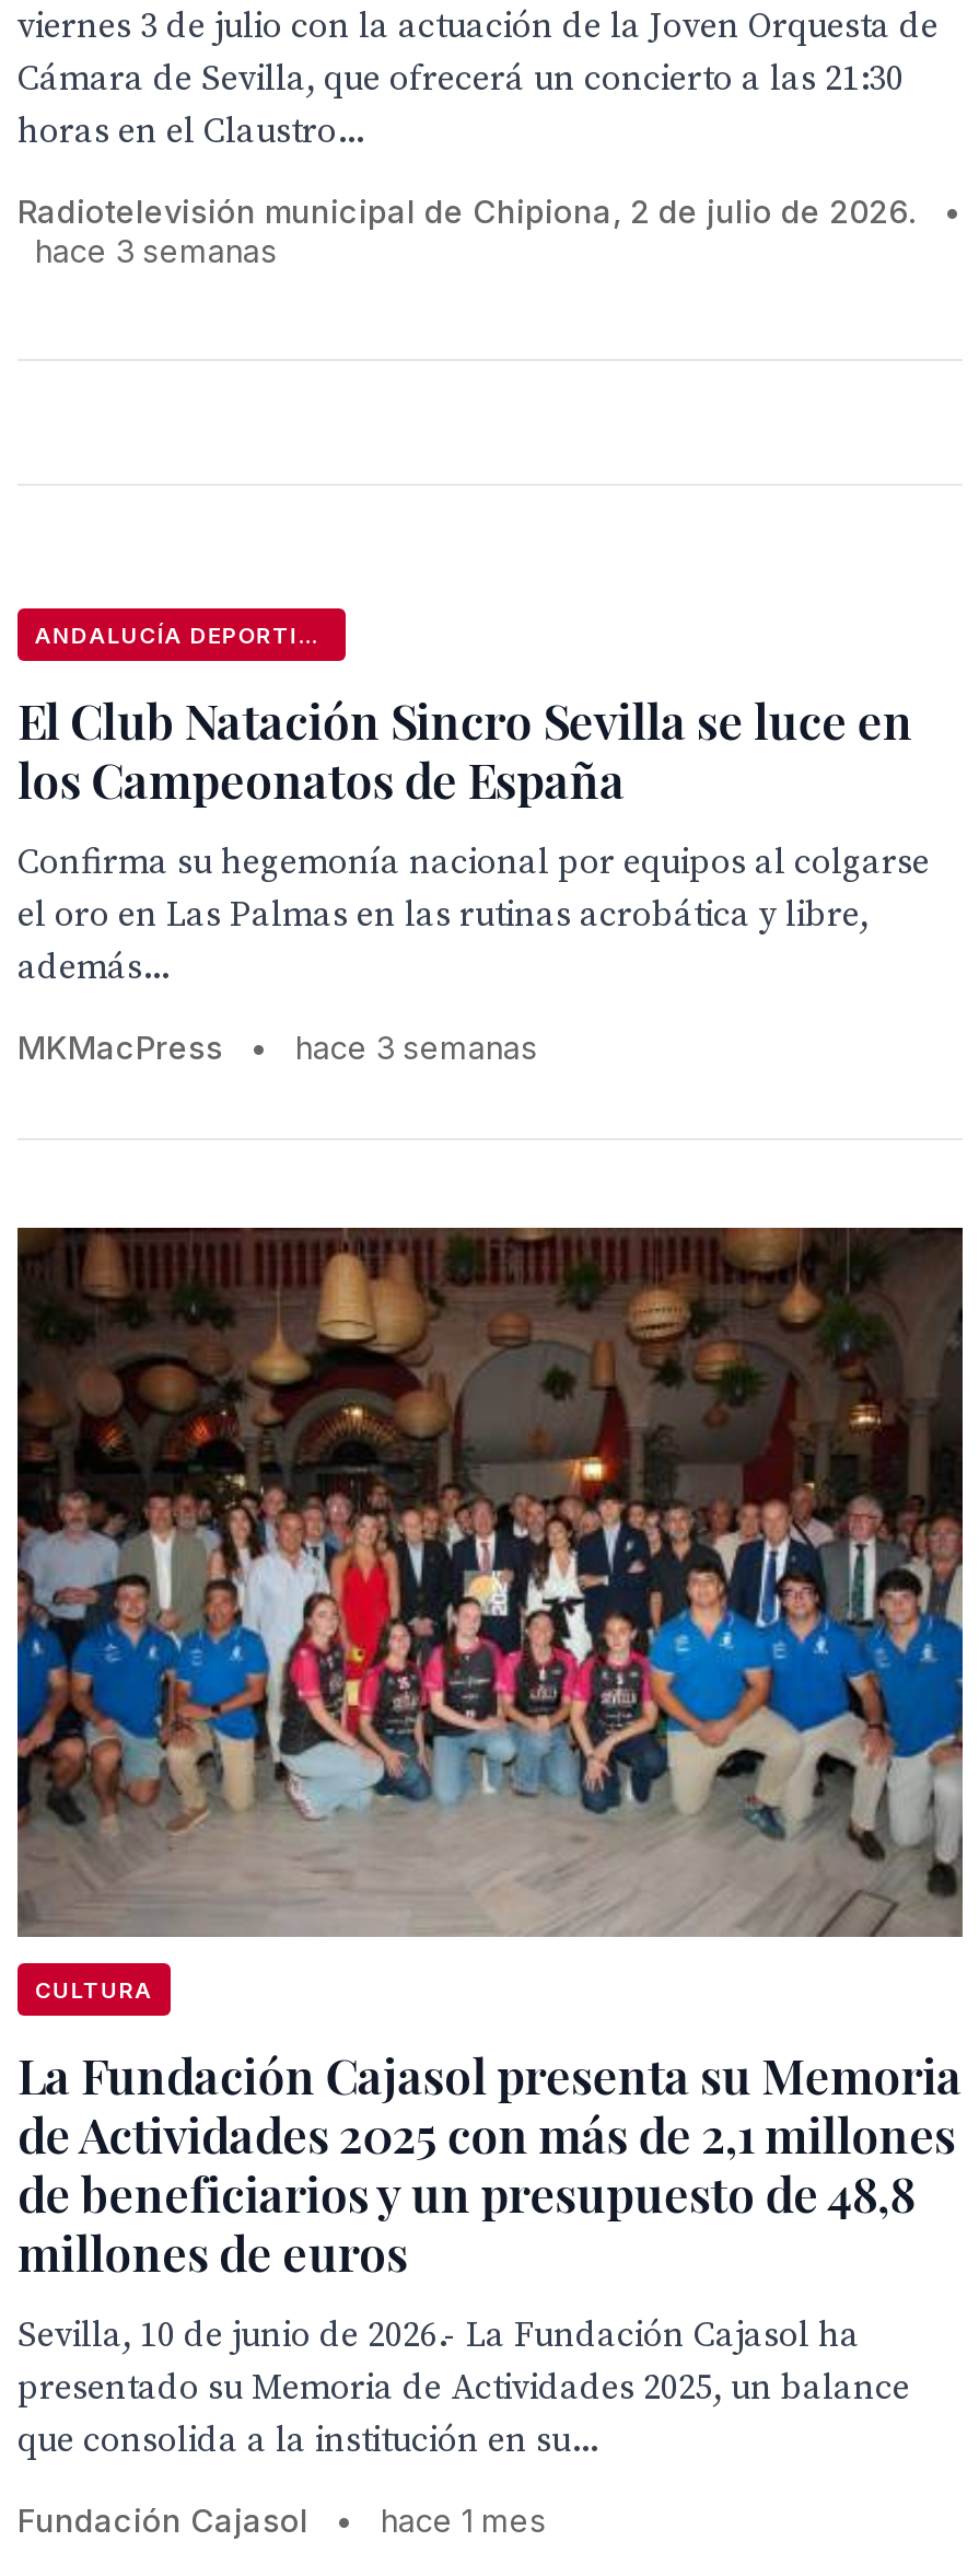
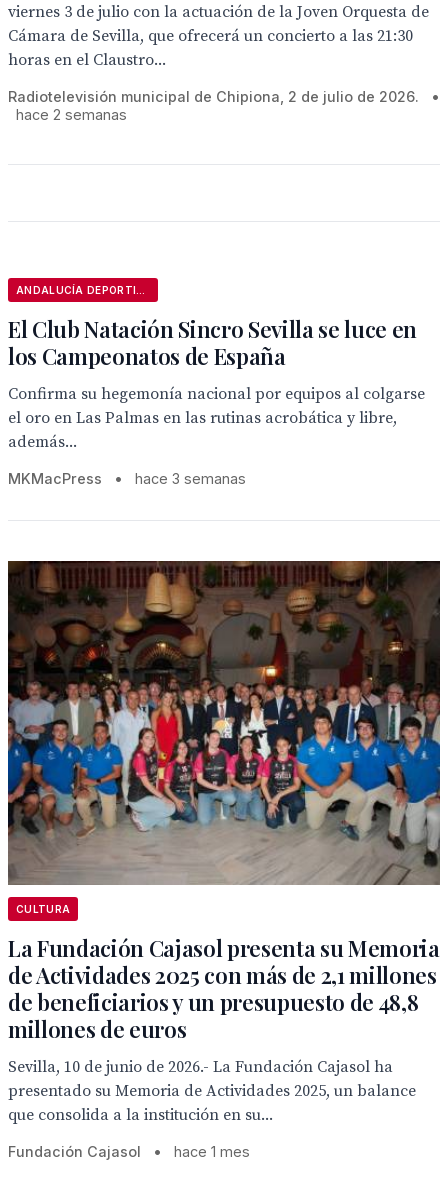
- hace 3 semanas
+ hace 2 semanas
